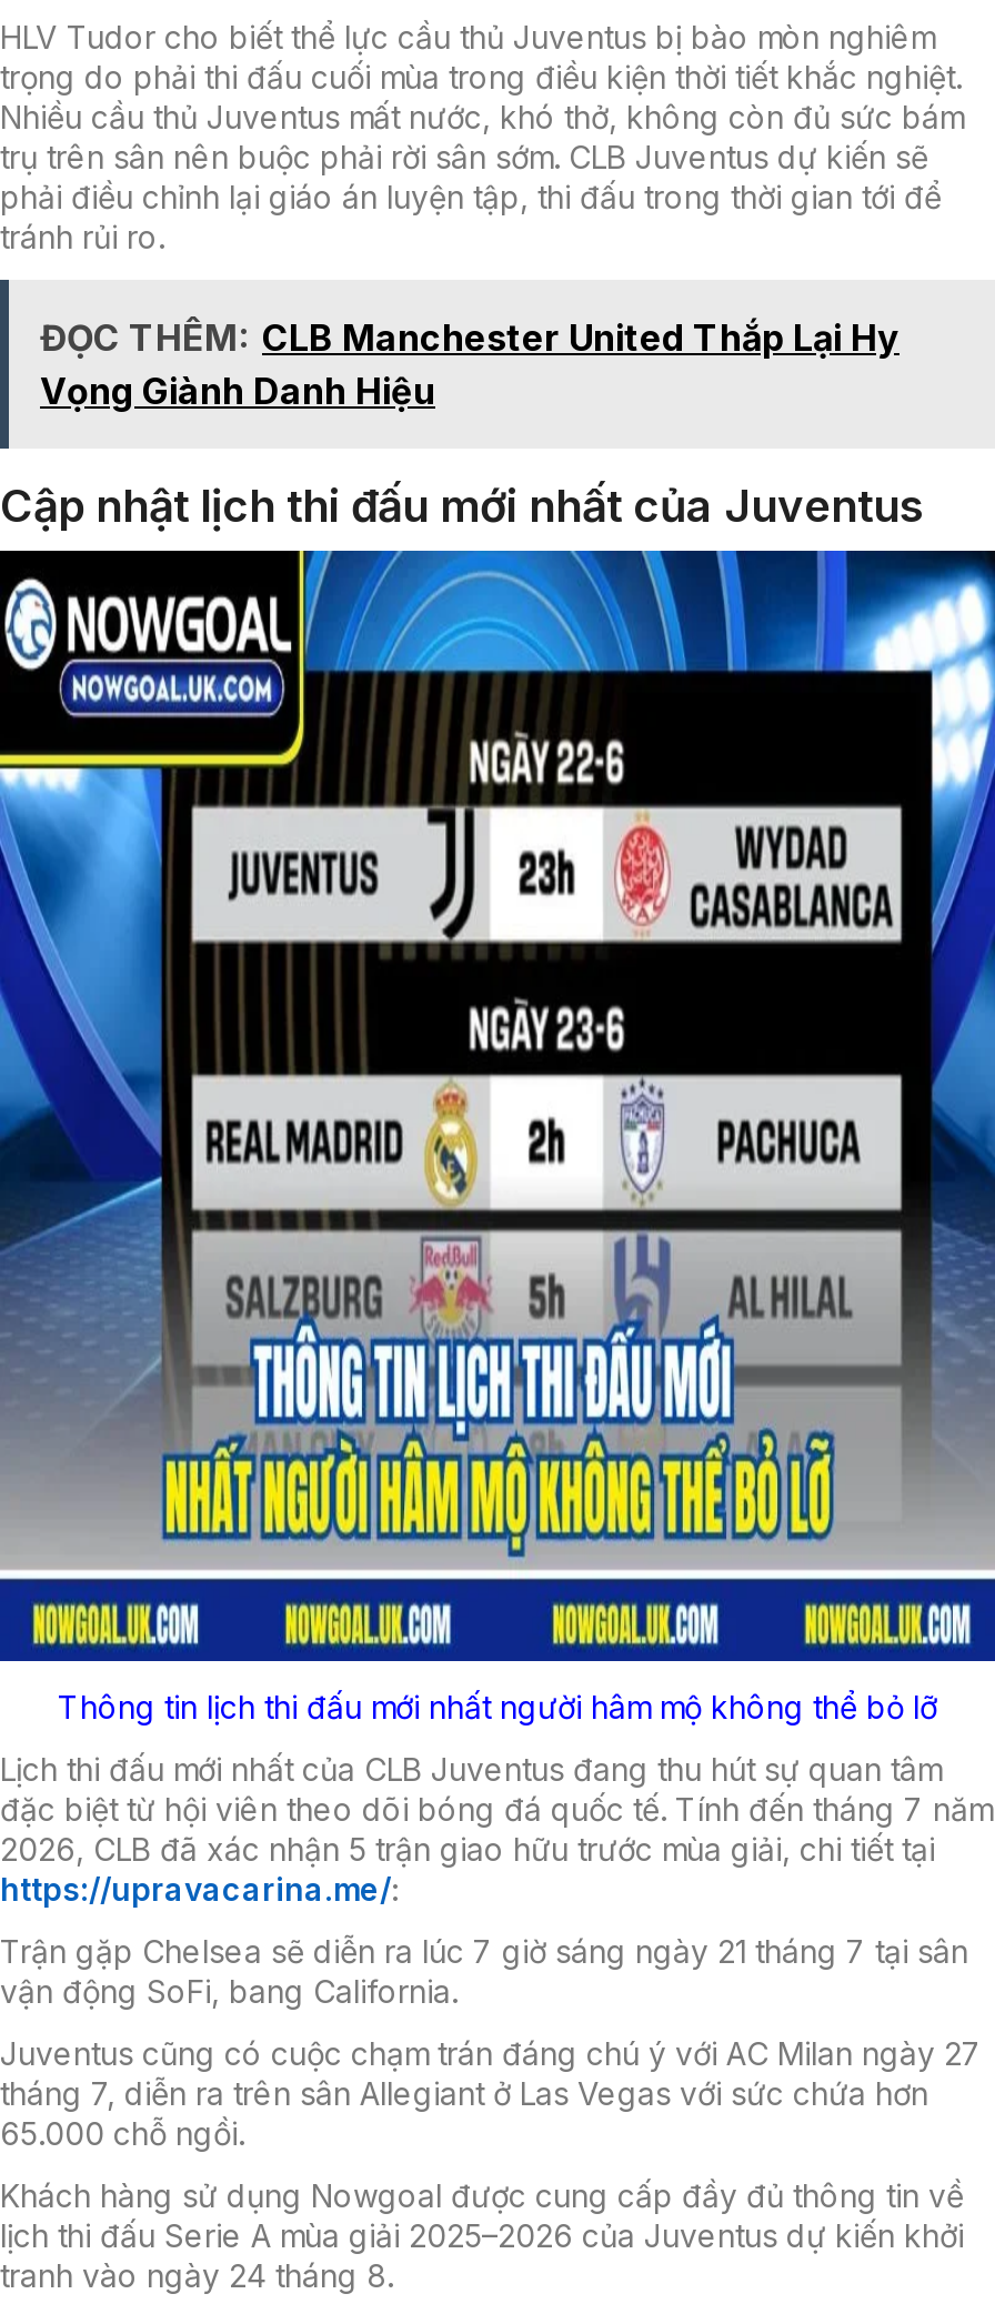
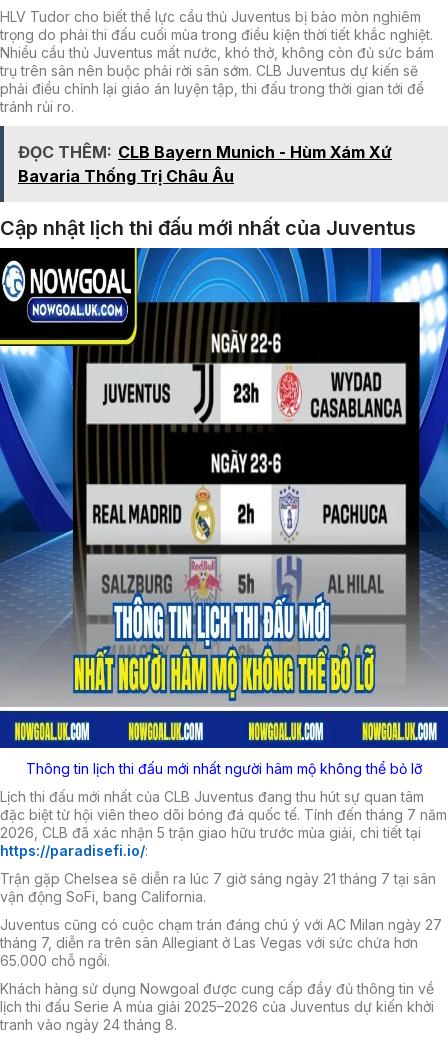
- ĐỌC THÊM: CLB Manchester United Thắp Lại Hy
- Vọng Giành Danh Hiệu
+ ĐỌC THÊM: CLB Bayern Munich - Hùm Xám Xứ
+ Bavaria Thống Trị Châu Âu

- https://upravacarina.me/:
+ https://paradisefi.io/:
